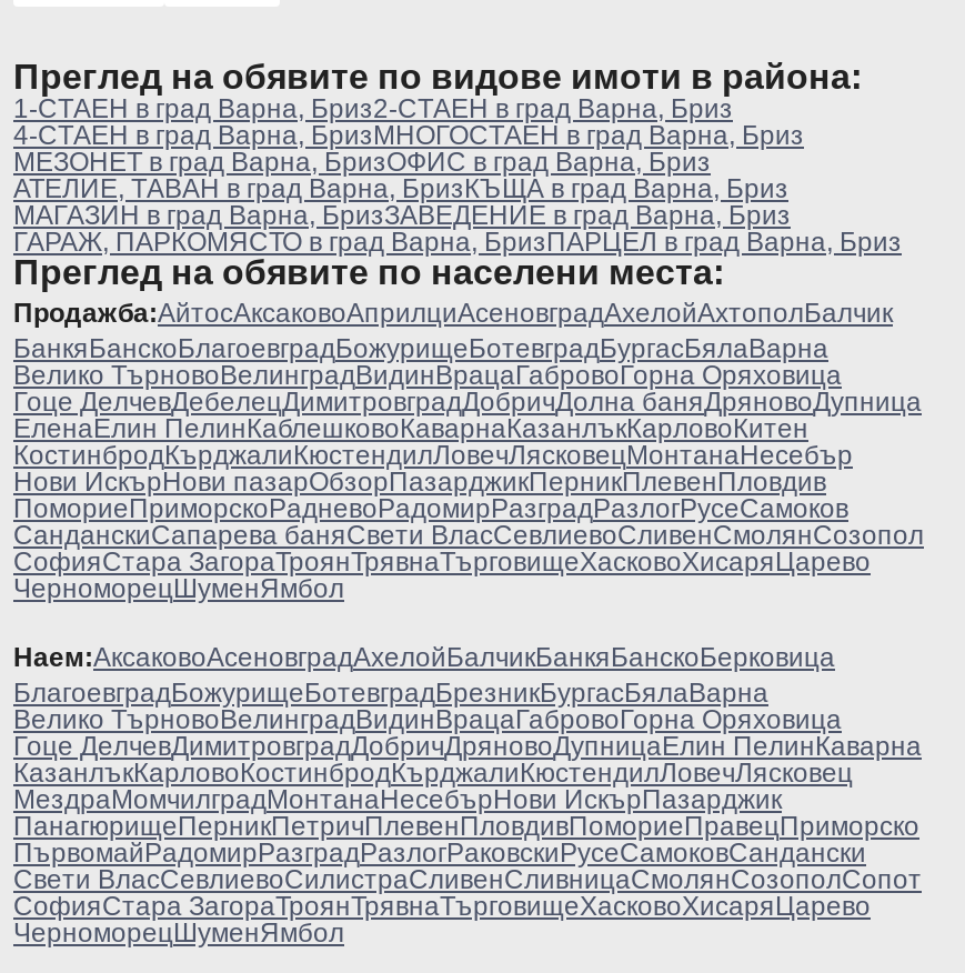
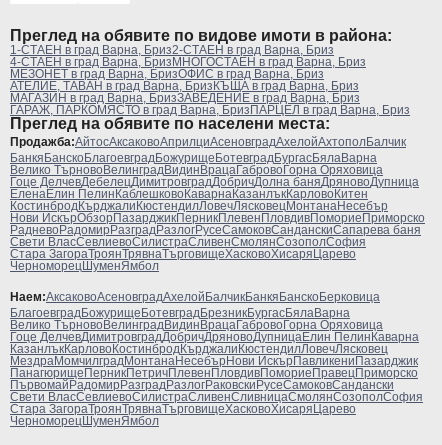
- Нови ИскърНови пазарОбзорПазарджикПерникПлевенПловдив
- ПомориеПриморскоРадневоРадомирРазградРазлогРусеСамоков
- СанданскиСапарева баняСвети ВласСевлиевоСливенСмолянСозопол
- СофияСтара ЗагораТроянТрявнаТърговищеХасковоХисаряЦарево
+ Нови ИскърОбзорПазарджикПерникПлевенПловдивПомориеПриморско
+ РадневоРадомирРазградРазлогРусеСамоковСанданскиСапарева баня
+ Свети ВласСевлиевоСилистраСливенСмолянСозополСофия
+ Стара ЗагораТроянТрявнаТърговищеХасковоХисаряЦарево

- МездраМомчилградМонтанаНесебърНови ИскърПазарджик
+ МездраМомчилградМонтанаНесебърНови ИскърПавликениПазарджик

- Свети ВласСевлиевоСилистраСливенСливницаСмолянСозополСопот
- СофияСтара ЗагораТроянТрявнаТърговищеХасковоХисаряЦарево
+ Свети ВласСевлиевоСилистраСливенСливницаСмолянСозополСофия
+ Стара ЗагораТроянТрявнаТърговищеХасковоХисаряЦарево
